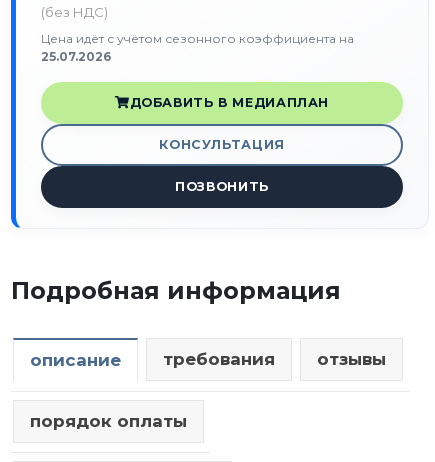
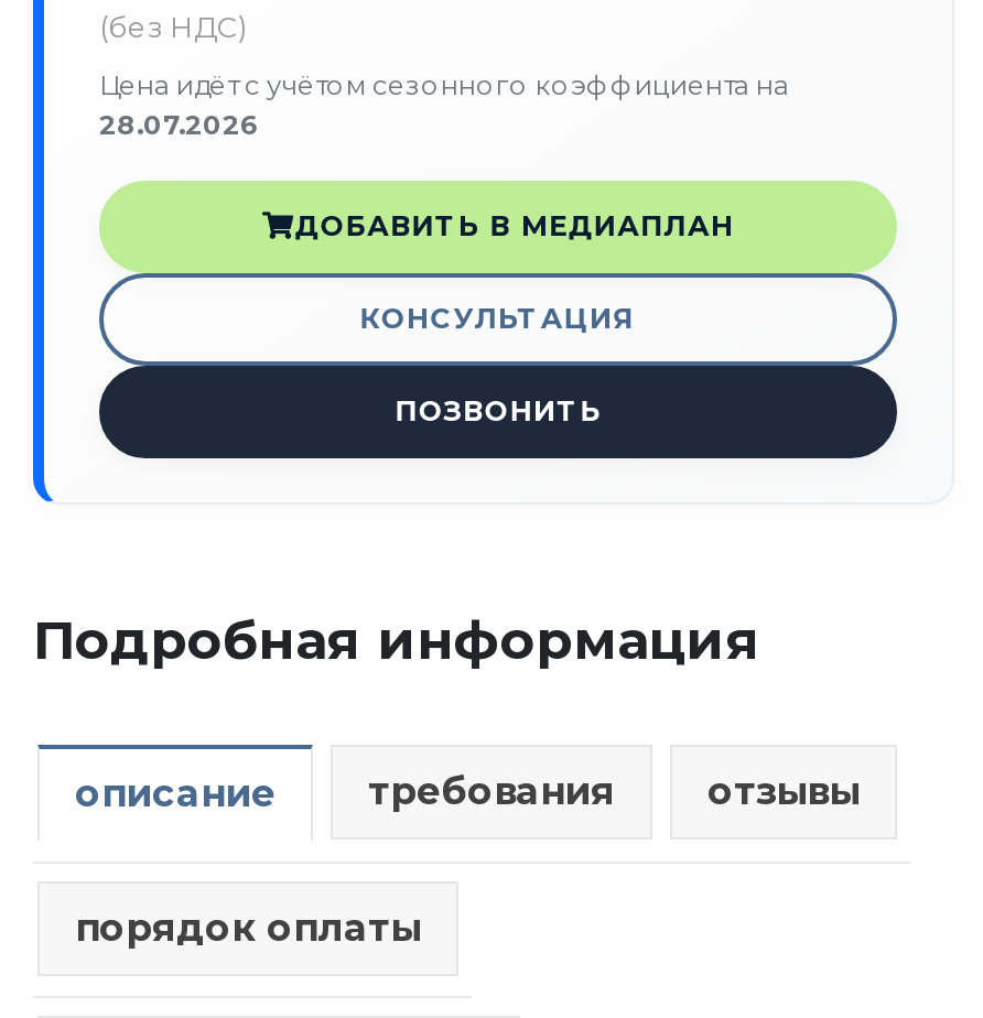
- 25.07.2026
+ 28.07.2026
